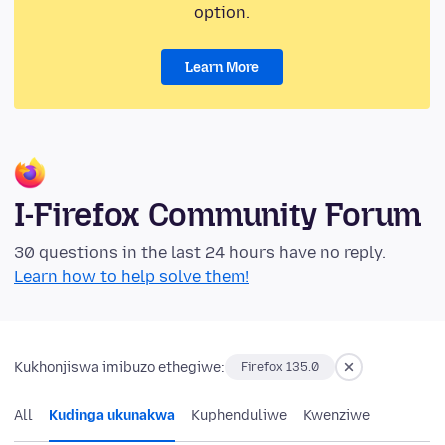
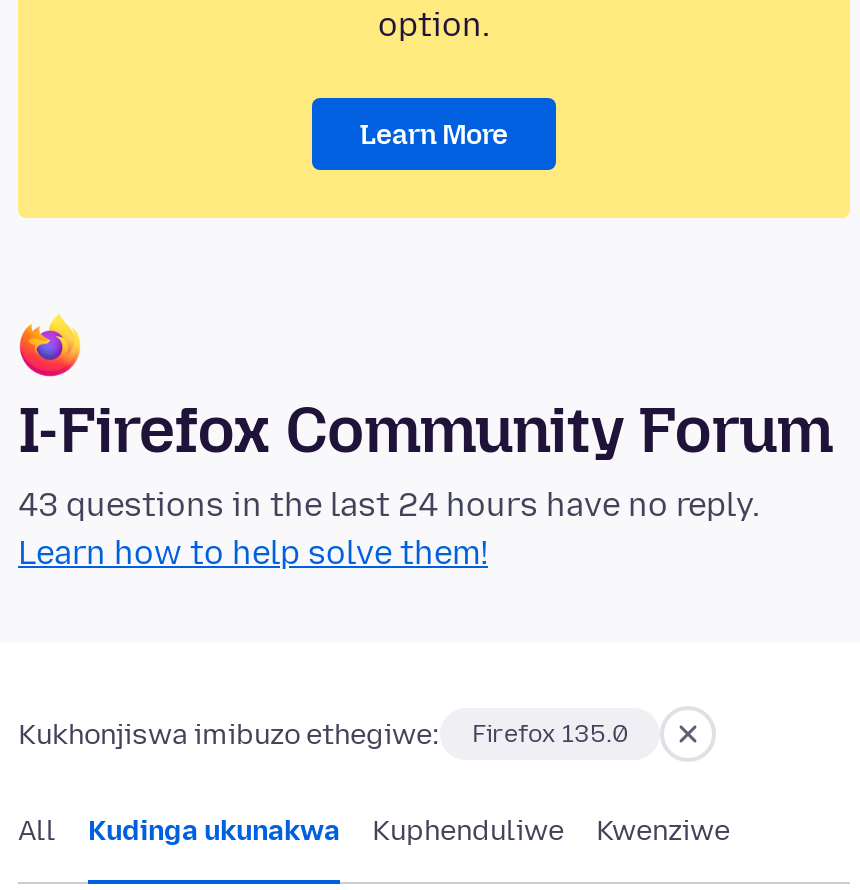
- 30 questions in the last 24 hours have no reply.
+ 43 questions in the last 24 hours have no reply.
